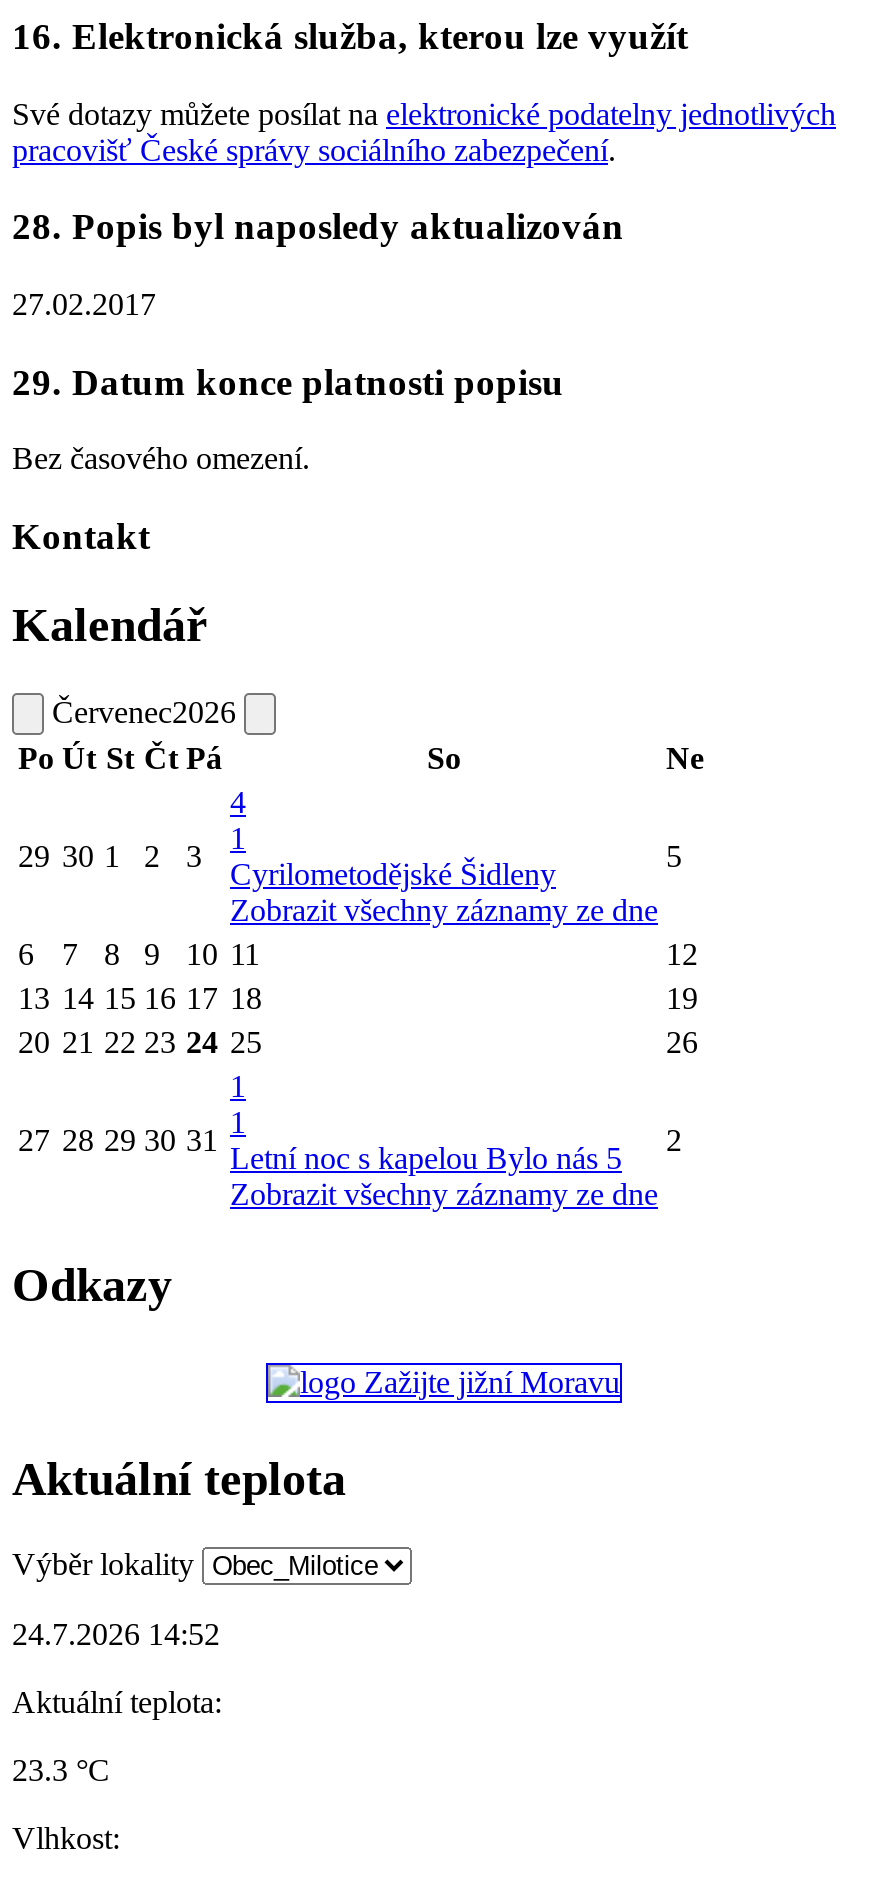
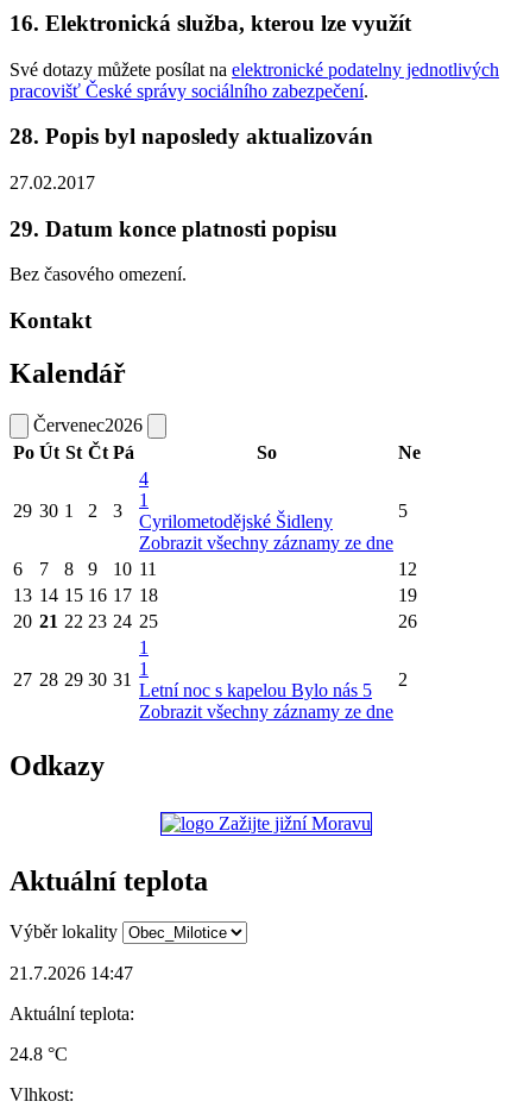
- 24.7.2026 14:52
+ 21.7.2026 14:47

- 23.3 °C
+ 24.8 °C
